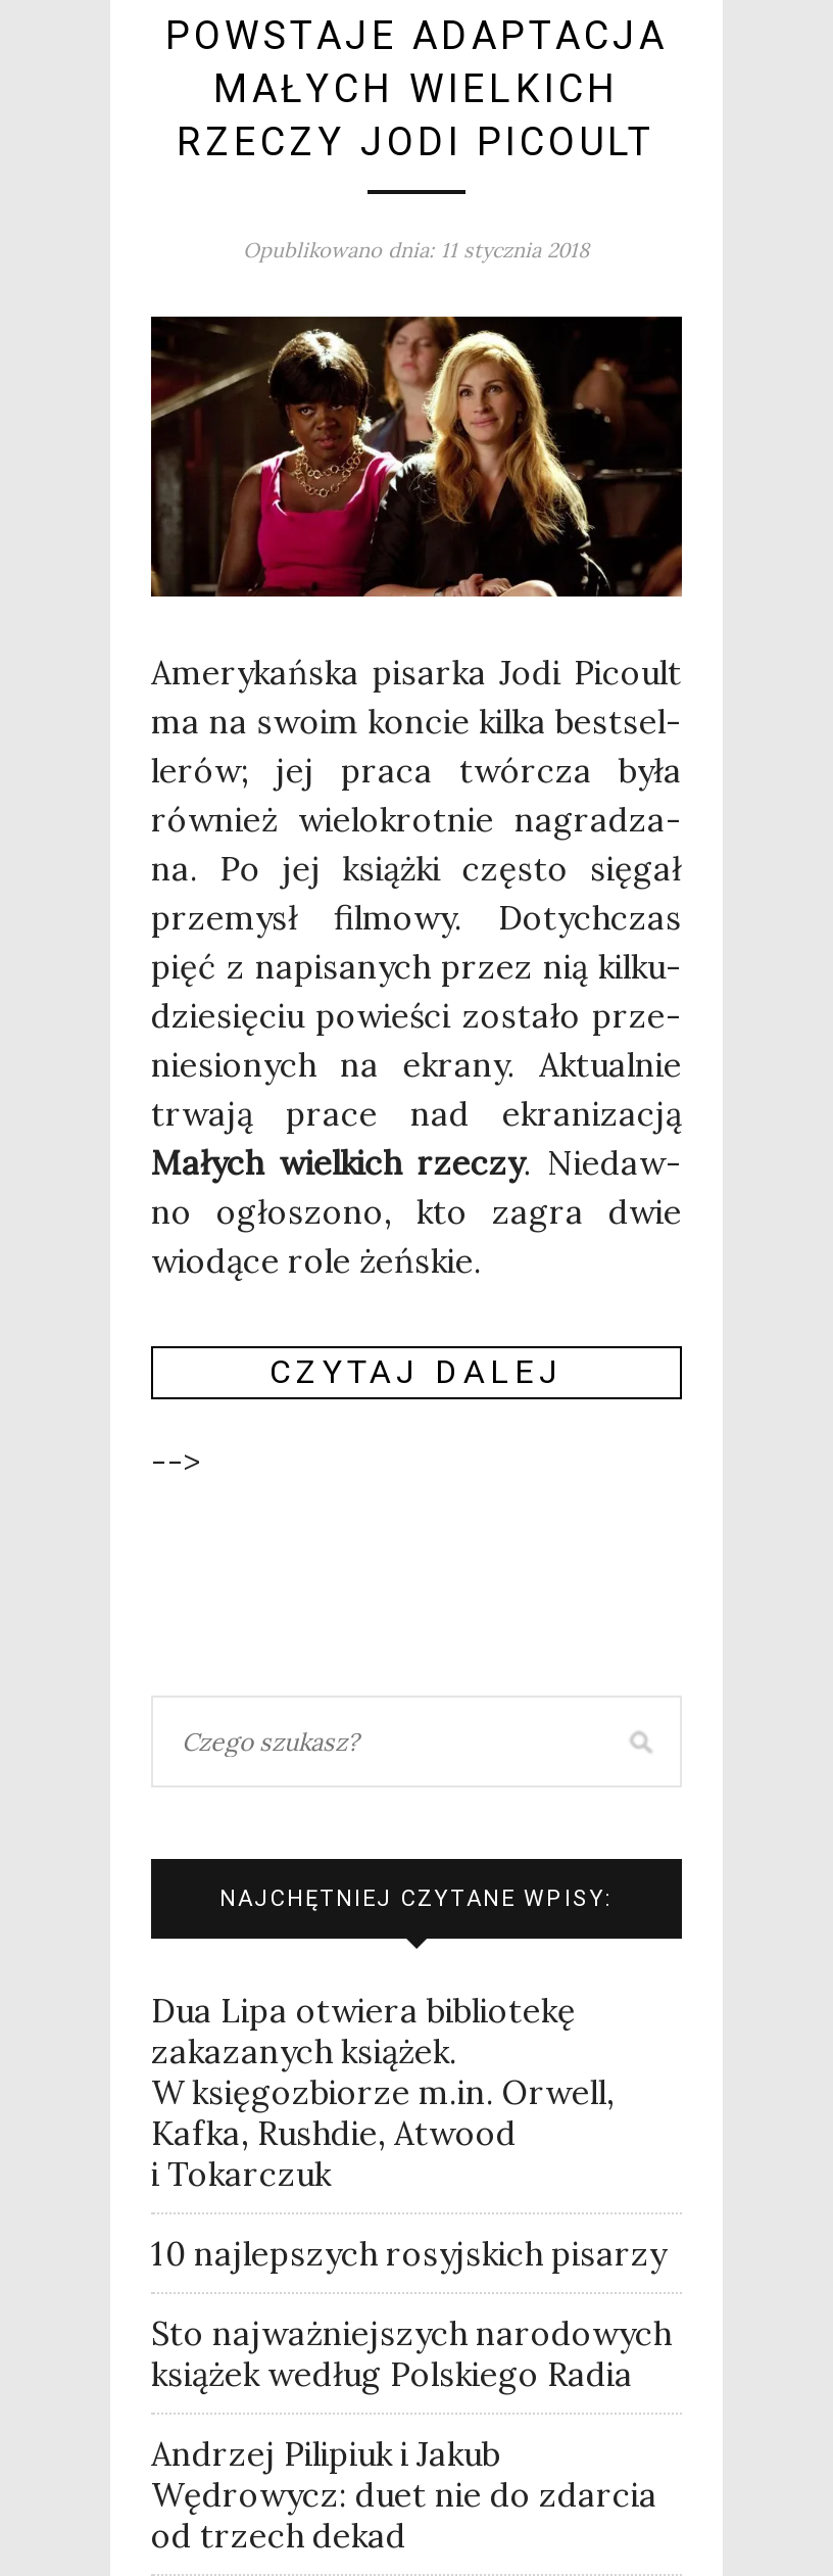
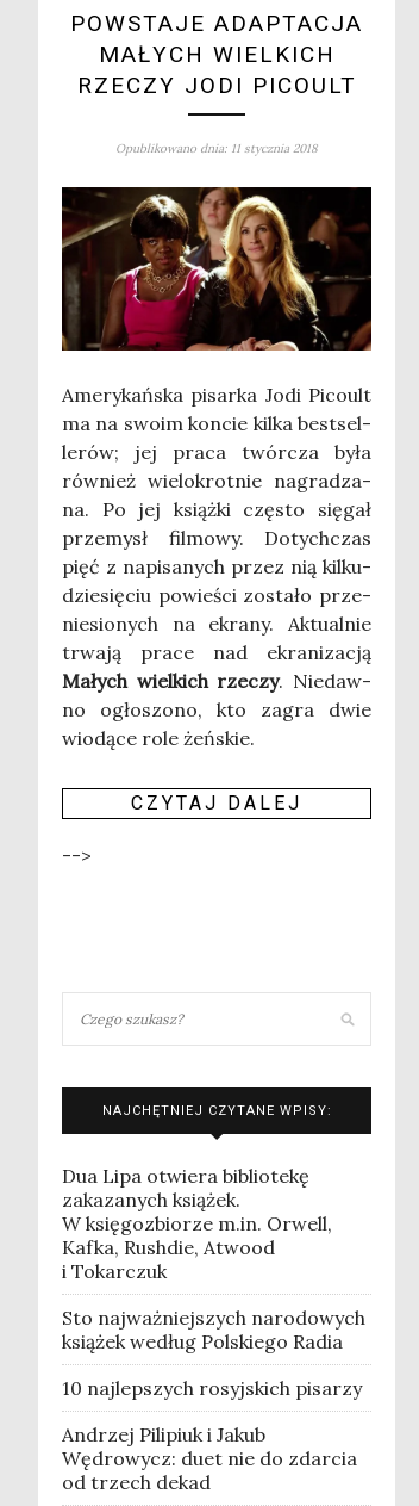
moved down: 10 najlepszych rosyjskich pisarzy

moved up: Sto najważniejszych narodowych | książek według Polskiego Radia
